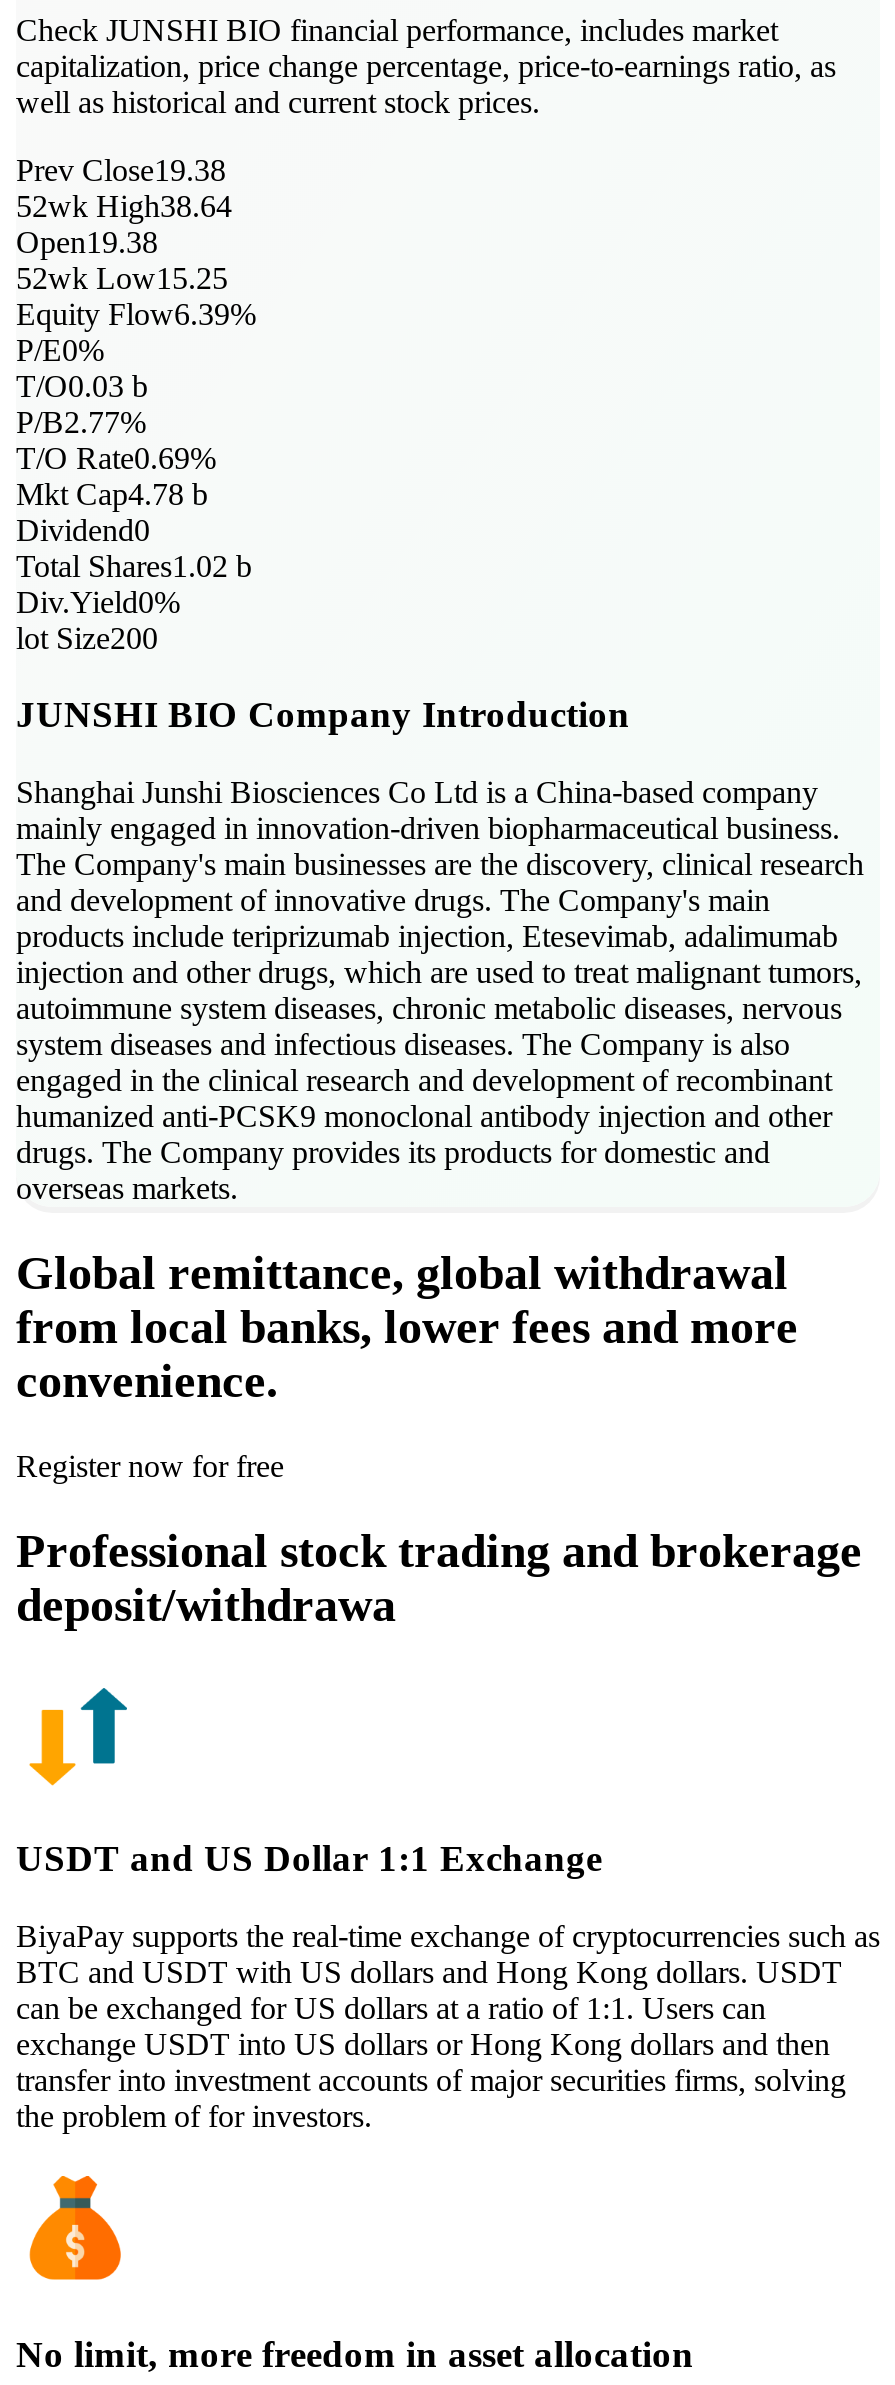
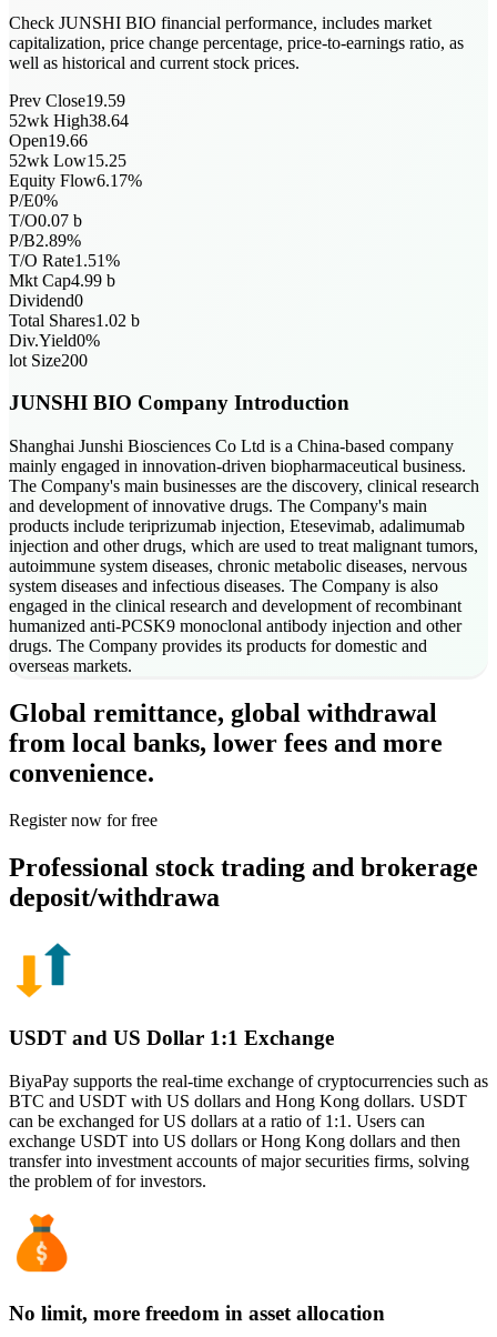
- Prev Close19.38
+ Prev Close19.59

- Open19.38
+ Open19.66

- Equity Flow6.39%
+ Equity Flow6.17%

- T/O0.03 b
+ T/O0.07 b

- P/B2.77%
+ P/B2.89%

- T/O Rate0.69%
+ T/O Rate1.51%

- Mkt Cap4.78 b
+ Mkt Cap4.99 b
